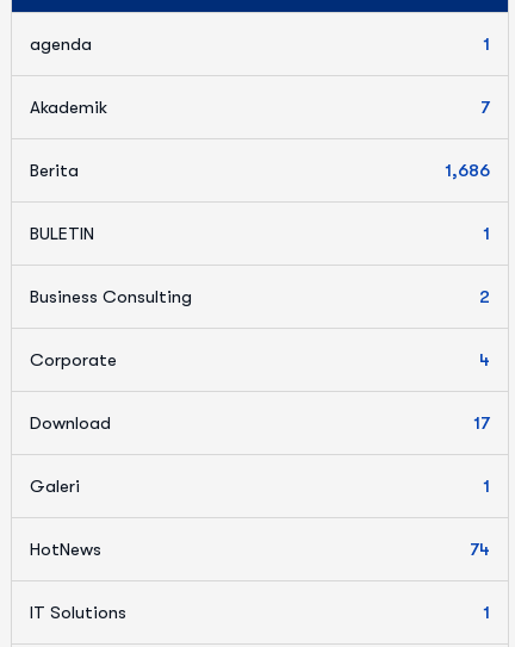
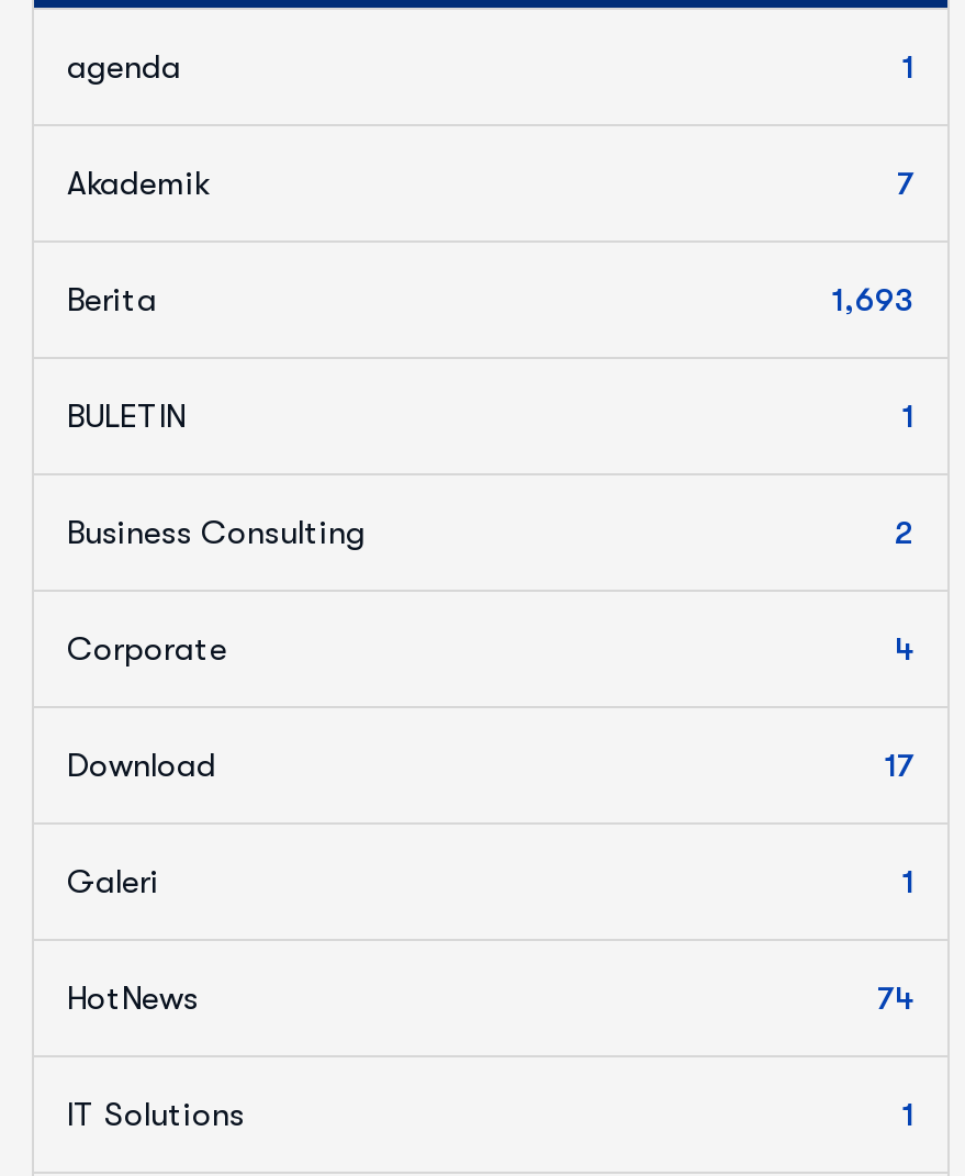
- 1,686
+ 1,693
